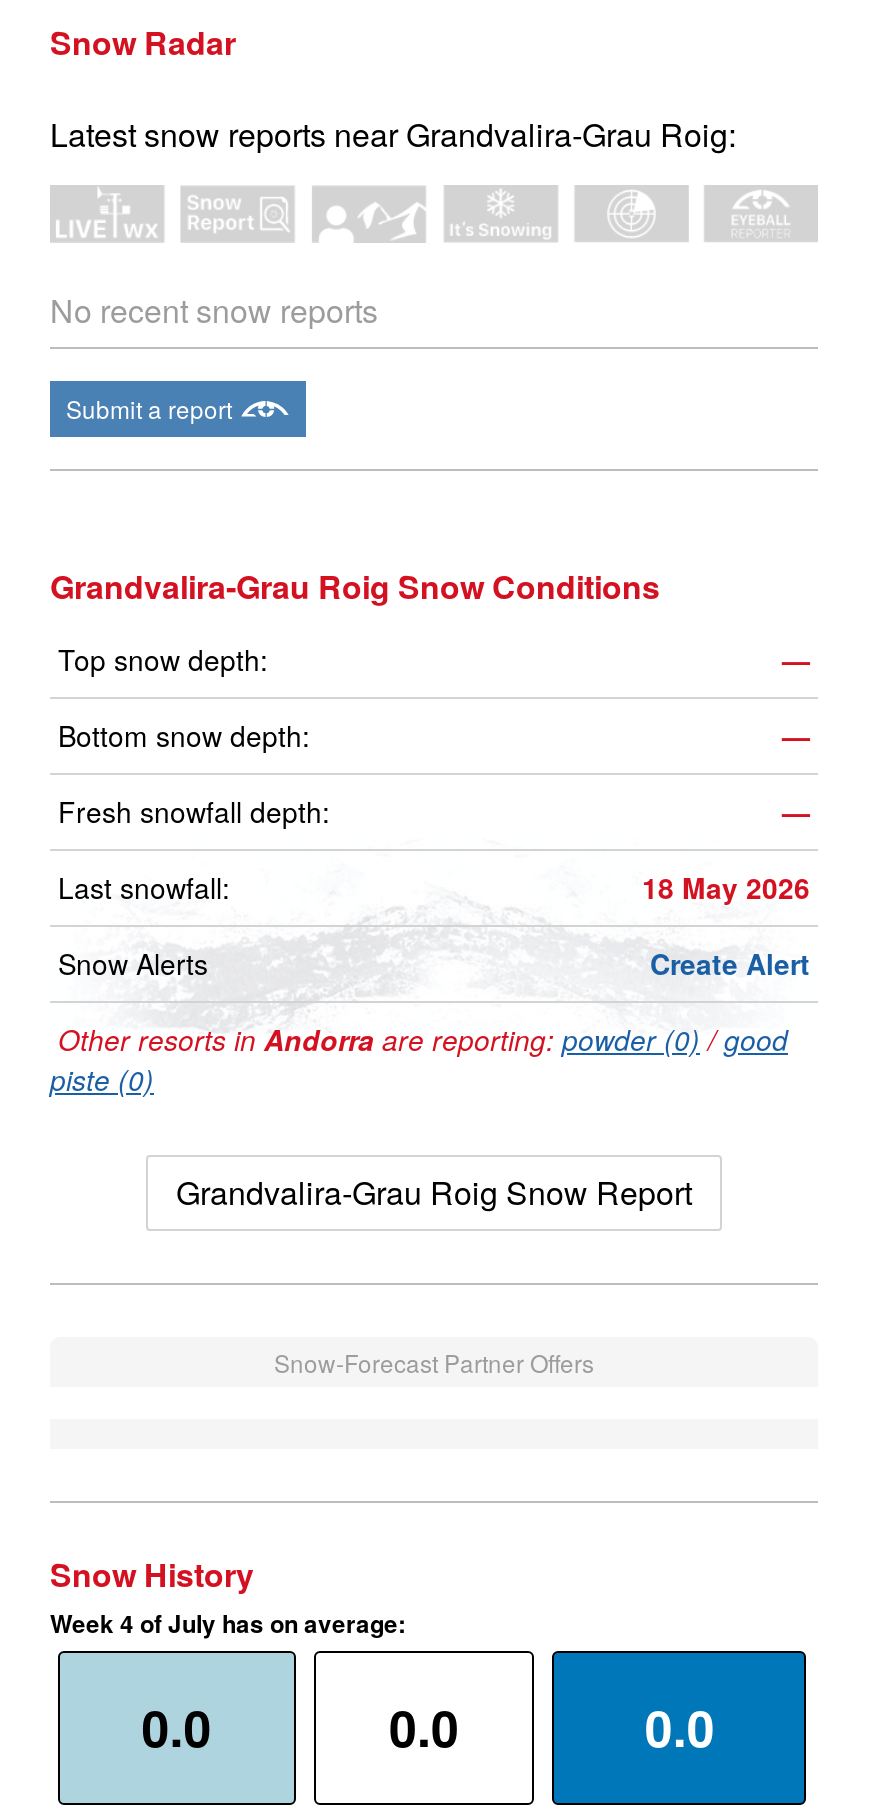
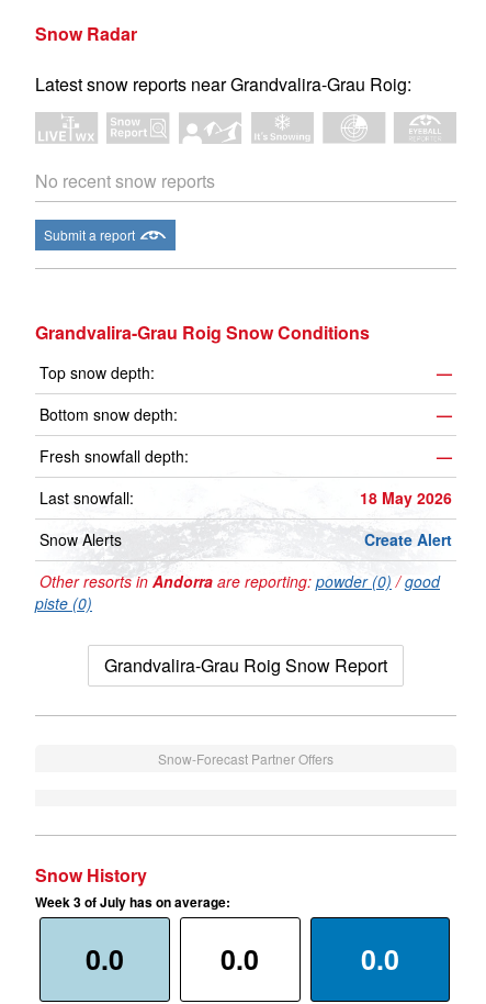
- Week 4 of July has on average:
+ Week 3 of July has on average:
